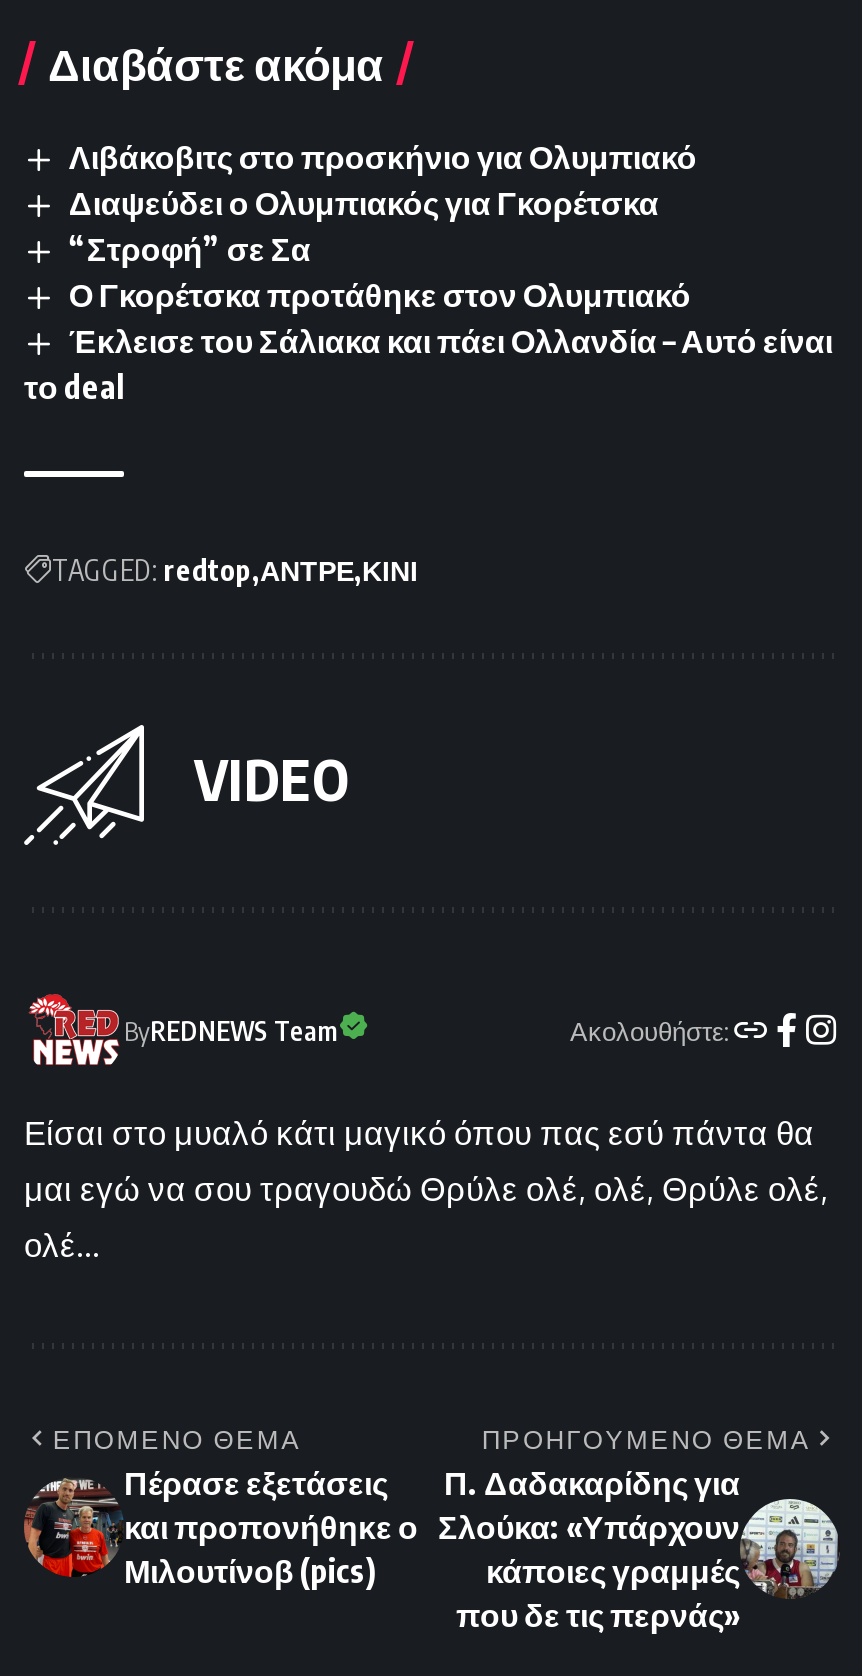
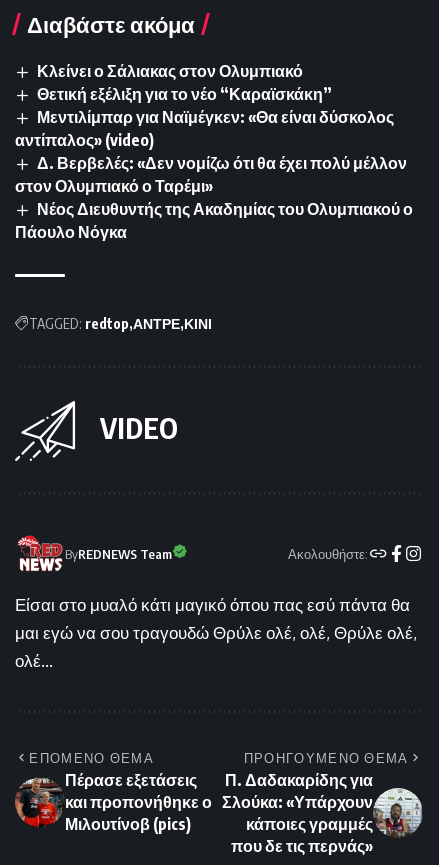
- Λιβάκοβιτς στο προσκήνιο για Ολυμπιακό
- Διαψεύδει ο Ολυμπιακός για Γκορέτσκα
- “Στροφή” σε Σα
- Ο Γκορέτσκα προτάθηκε στον Ολυμπιακό
- Έκλεισε του Σάλιακα και πάει Ολλανδία – Αυτό είναι
- το deal
+ Κλείνει ο Σάλιακας στον Ολυμπιακό
+ Θετική εξέλιξη για το νέο “Καραϊσκάκη”
+ Μεντιλίμπαρ για Ναϊμέγκεν: «Θα είναι δύσκολος
+ αντίπαλος» (video)
+ Δ. Βερβελές: «Δεν νομίζω ότι θα έχει πολύ μέλλον
+ στον Ολυμπιακό ο Ταρέμι»
+ Νέος Διευθυντής της Ακαδημίας του Ολυμπιακού ο
+ Πάουλο Νόγκα
